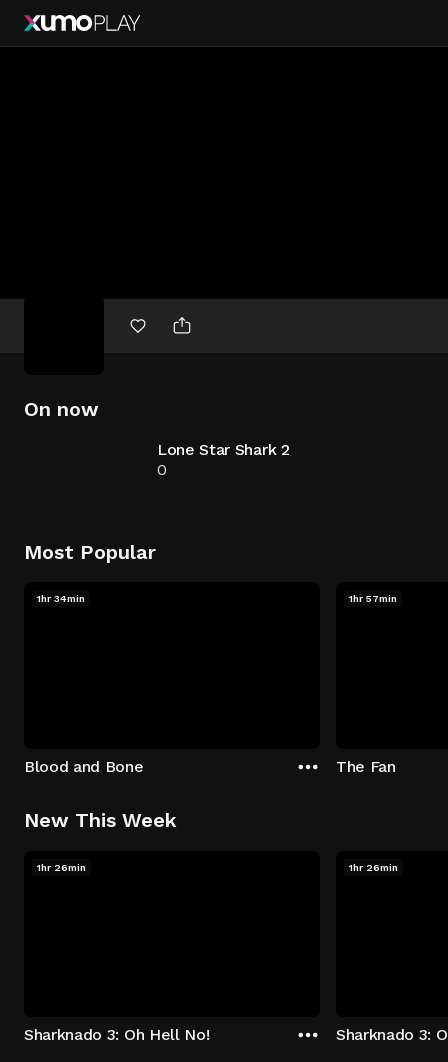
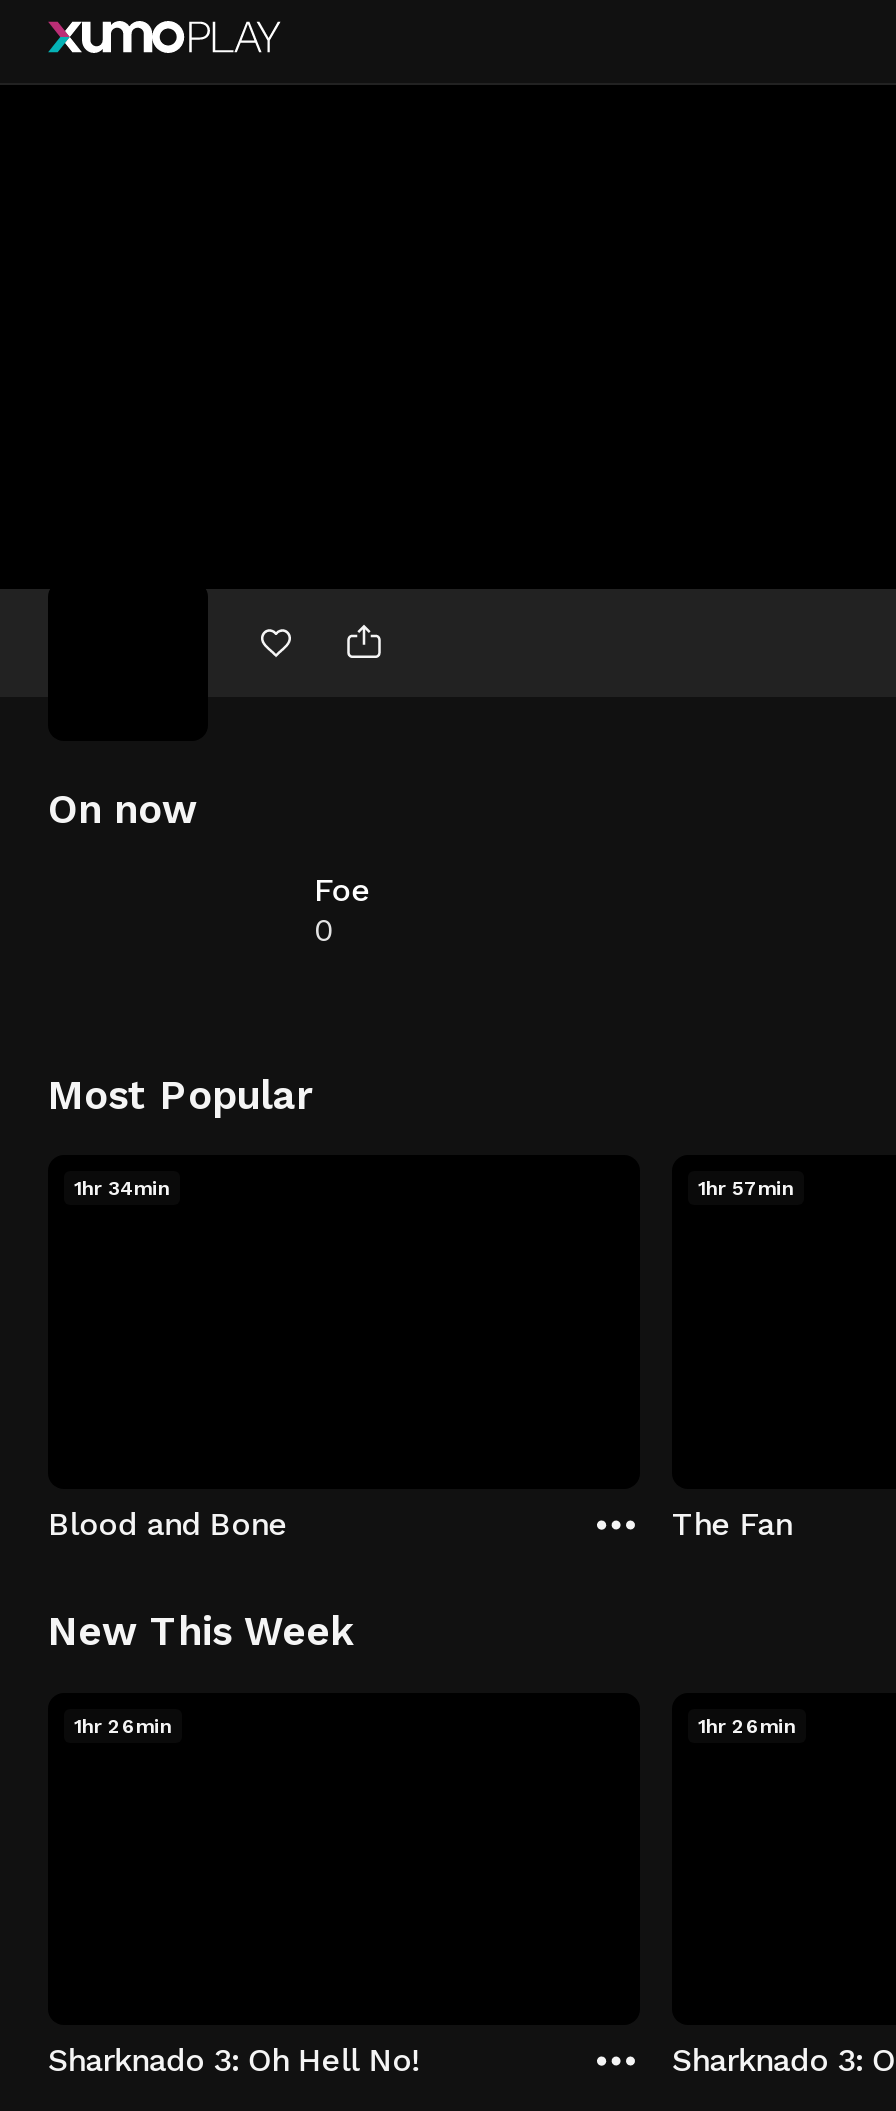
- Lone Star Shark 2
+ Foe
